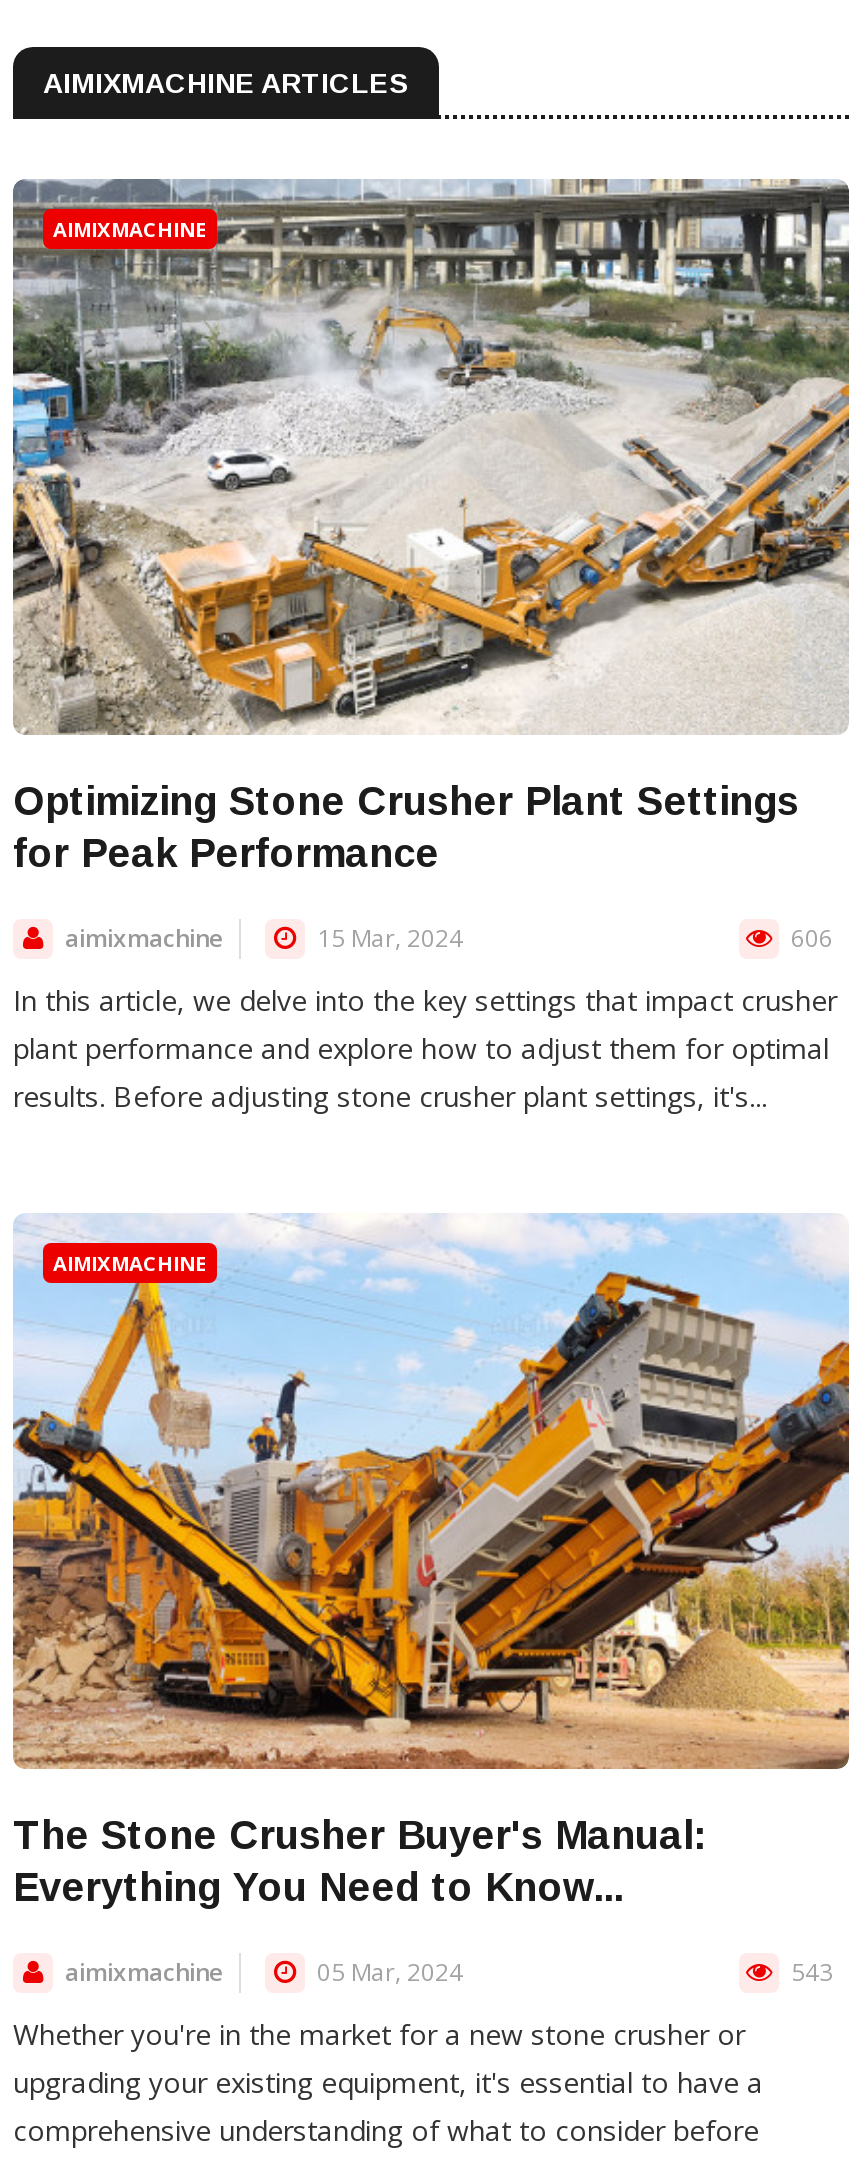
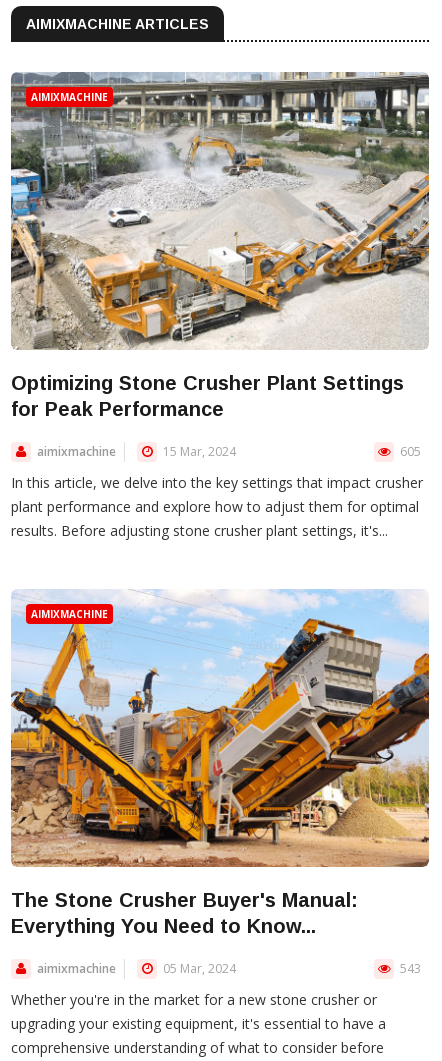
- 606
+ 605
